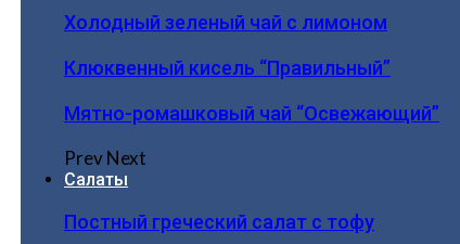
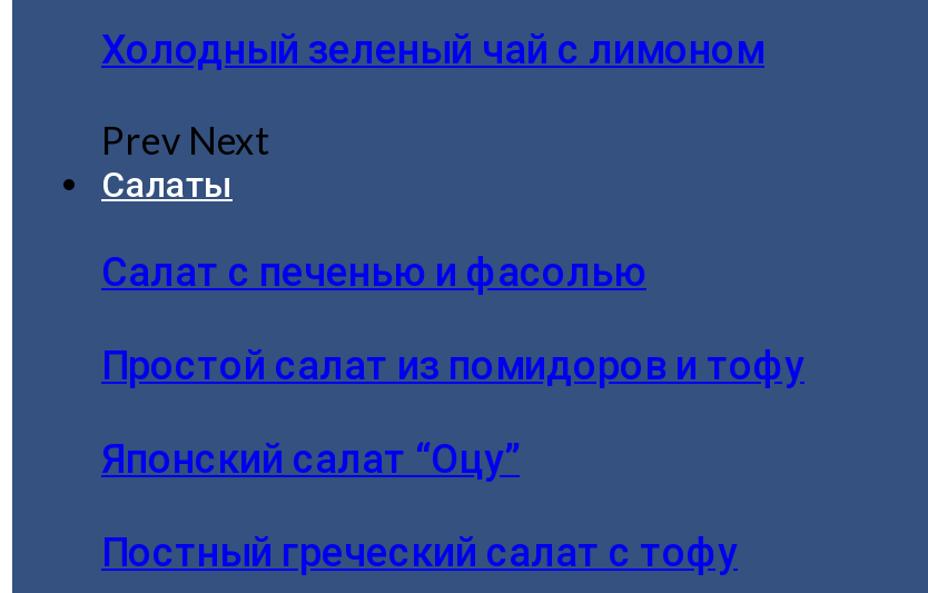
- Клюквенный кисель “Правильный”
- Мятно-ромашковый чай “Освежающий”

moved up: Prev Next | Салаты

+ Салат с печенью и фасолью
+ Простой салат из помидоров и тофу
+ Японский салат “Оцу”
